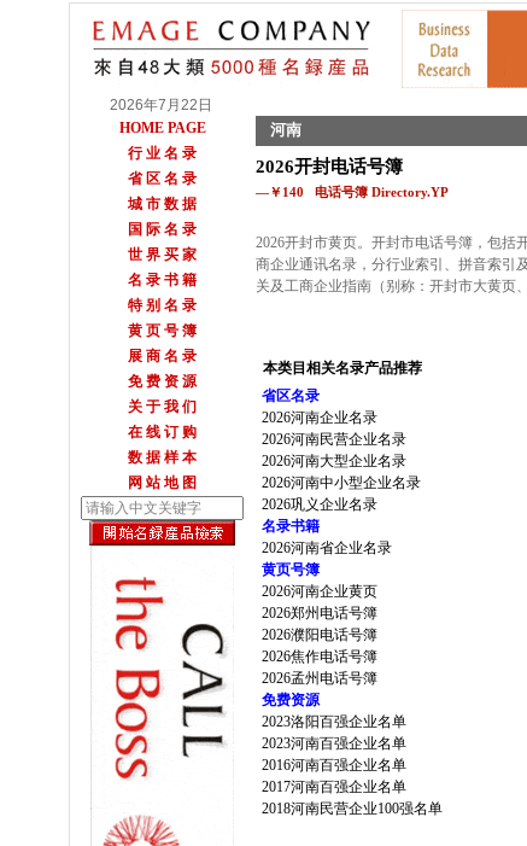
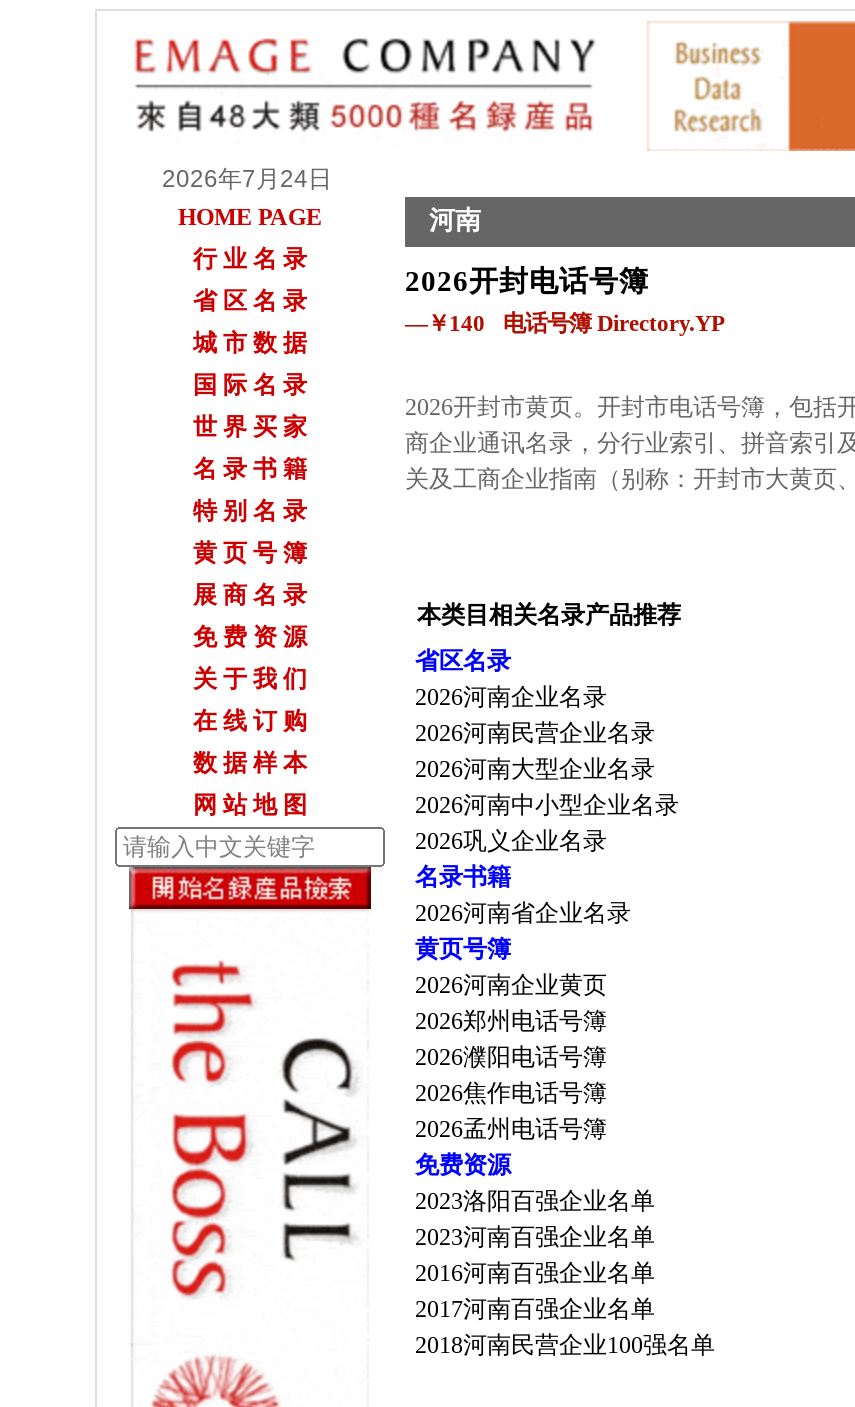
- 2026年7月22日
+ 2026年7月24日
